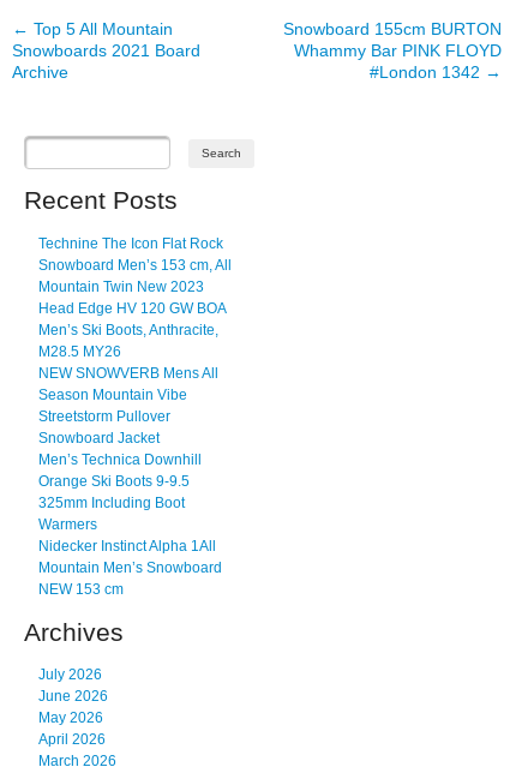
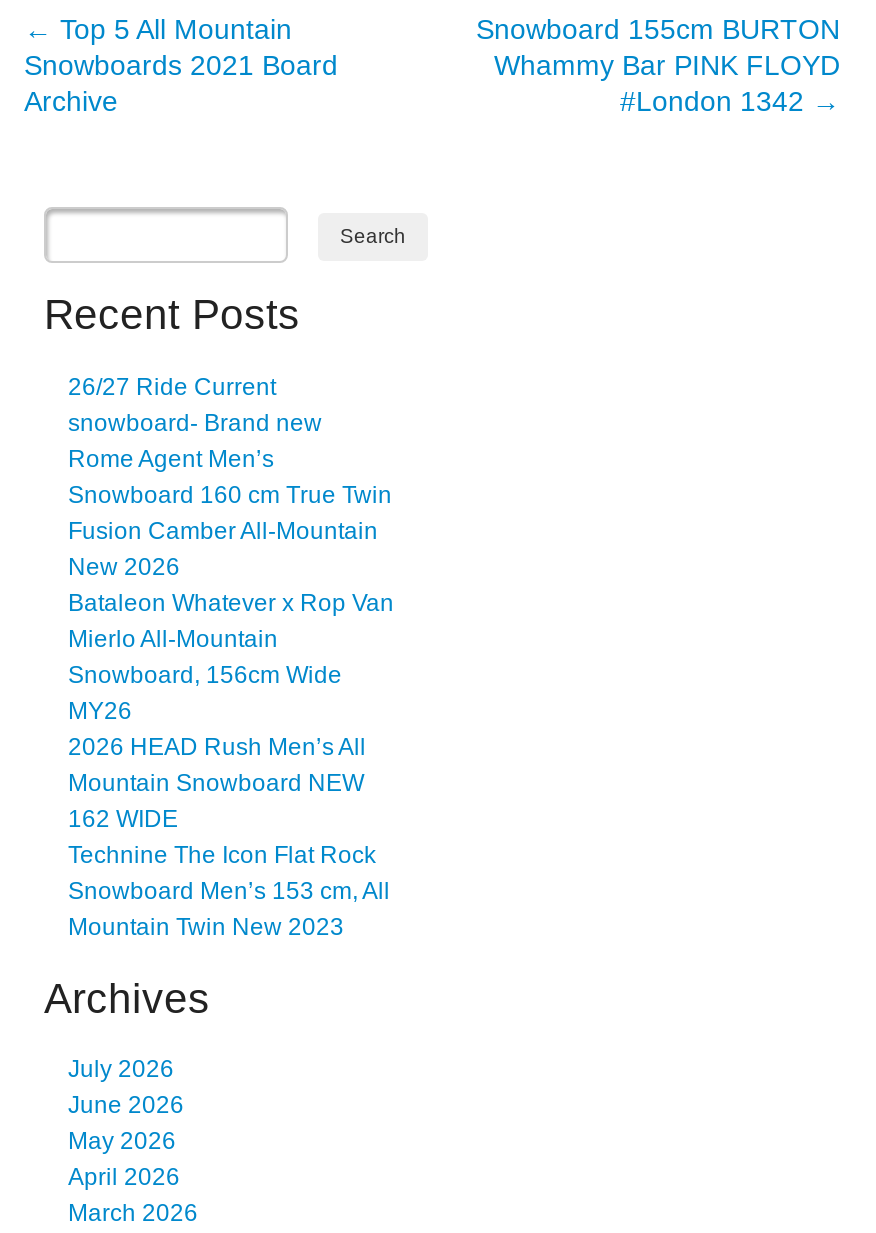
+ 26/27 Ride Current
+ snowboard- Brand new
+ Rome Agent Men’s
+ Snowboard 160 cm True Twin
+ Fusion Camber All-Mountain
+ New 2026
+ Bataleon Whatever x Rop Van
+ Mierlo All-Mountain
+ Snowboard, 156cm Wide
+ MY26
+ 2026 HEAD Rush Men’s All
+ Mountain Snowboard NEW
+ 162 WIDE

moved down: Technine The Icon Flat Rock | Snowboard Men’s 153 cm, All | Mountain Twin New 2023

- Head Edge HV 120 GW BOA
- Men’s Ski Boots, Anthracite,
- M28.5 MY26
- NEW SNOWVERB Mens All
- Season Mountain Vibe
- Streetstorm Pullover
- Snowboard Jacket
- Men’s Technica Downhill
- Orange Ski Boots 9-9.5
- 325mm Including Boot
- Warmers
- Nidecker Instinct Alpha 1All
- Mountain Men’s Snowboard
- NEW 153 cm
